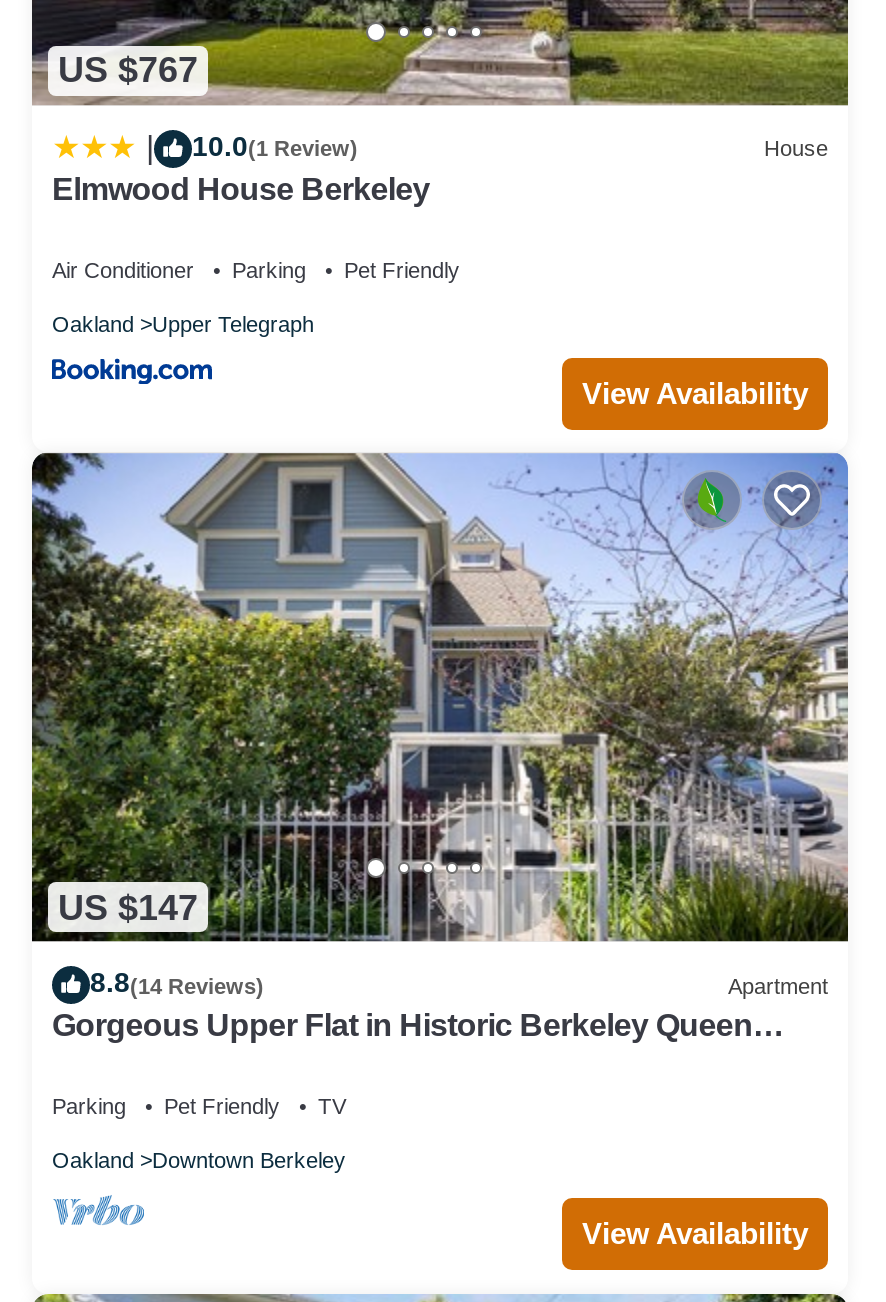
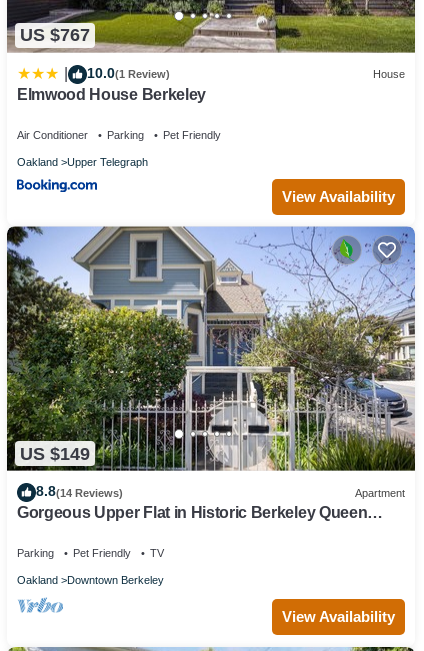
- US $147
+ US $149
